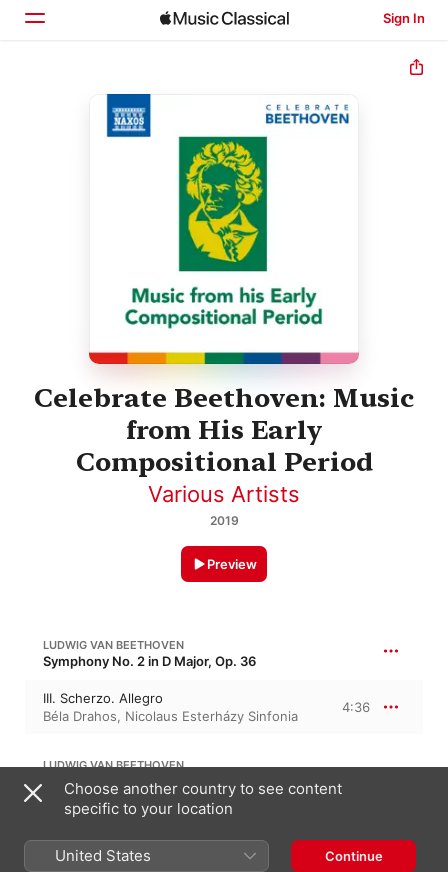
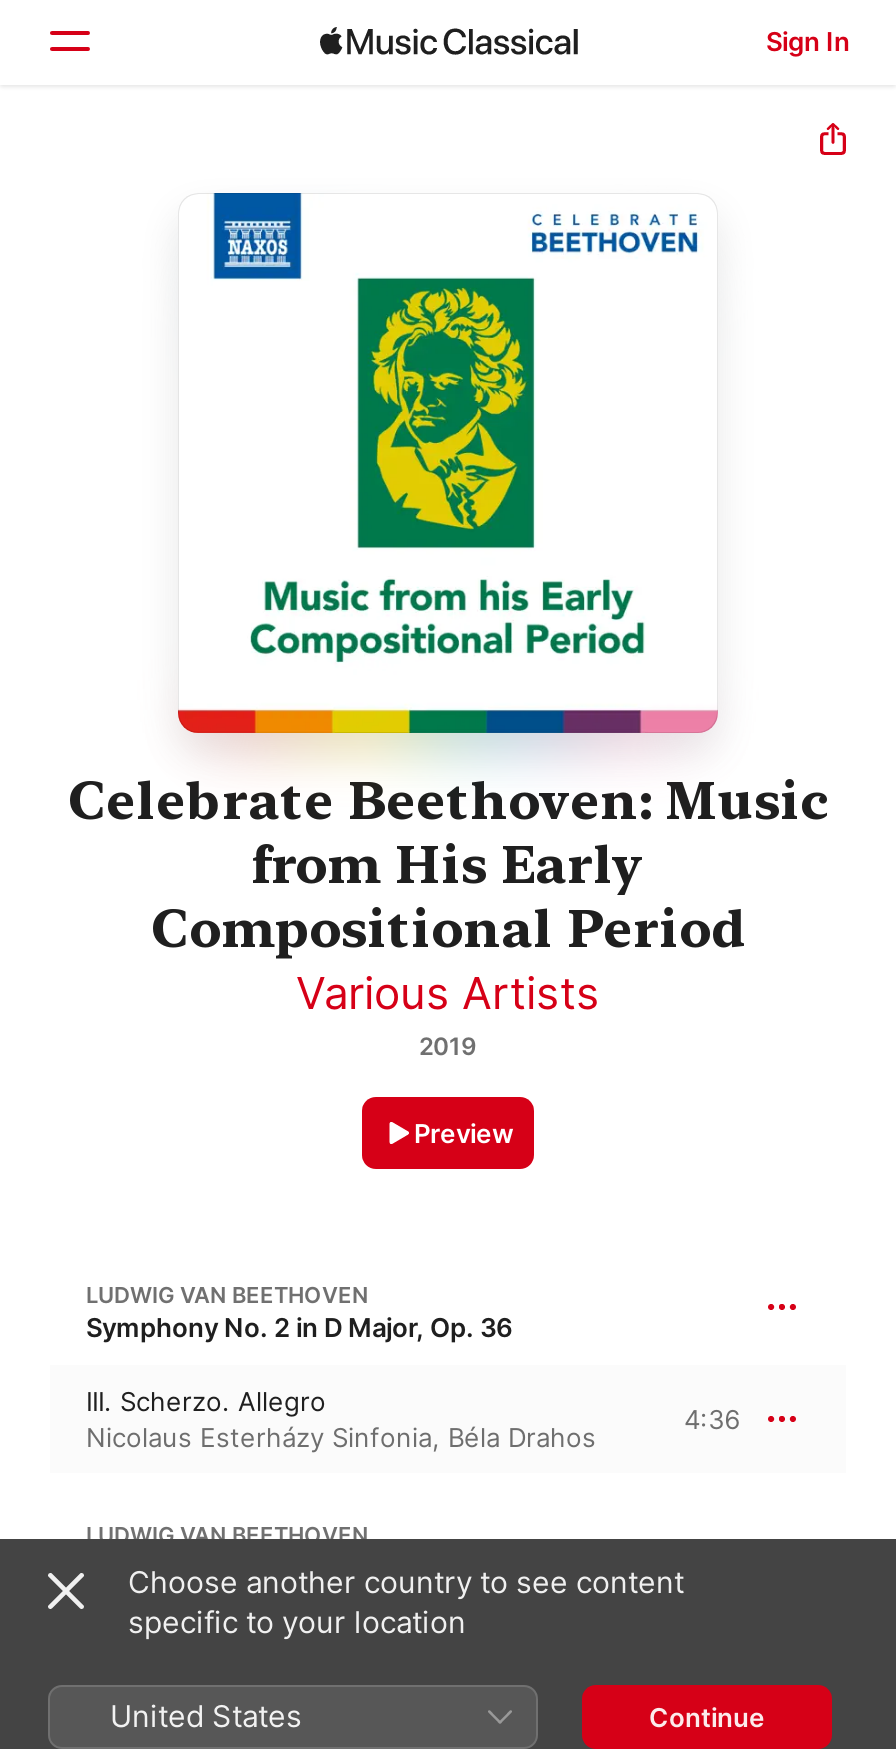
- Béla Drahos, Nicolaus Esterházy Sinfonia
+ Nicolaus Esterházy Sinfonia, Béla Drahos
